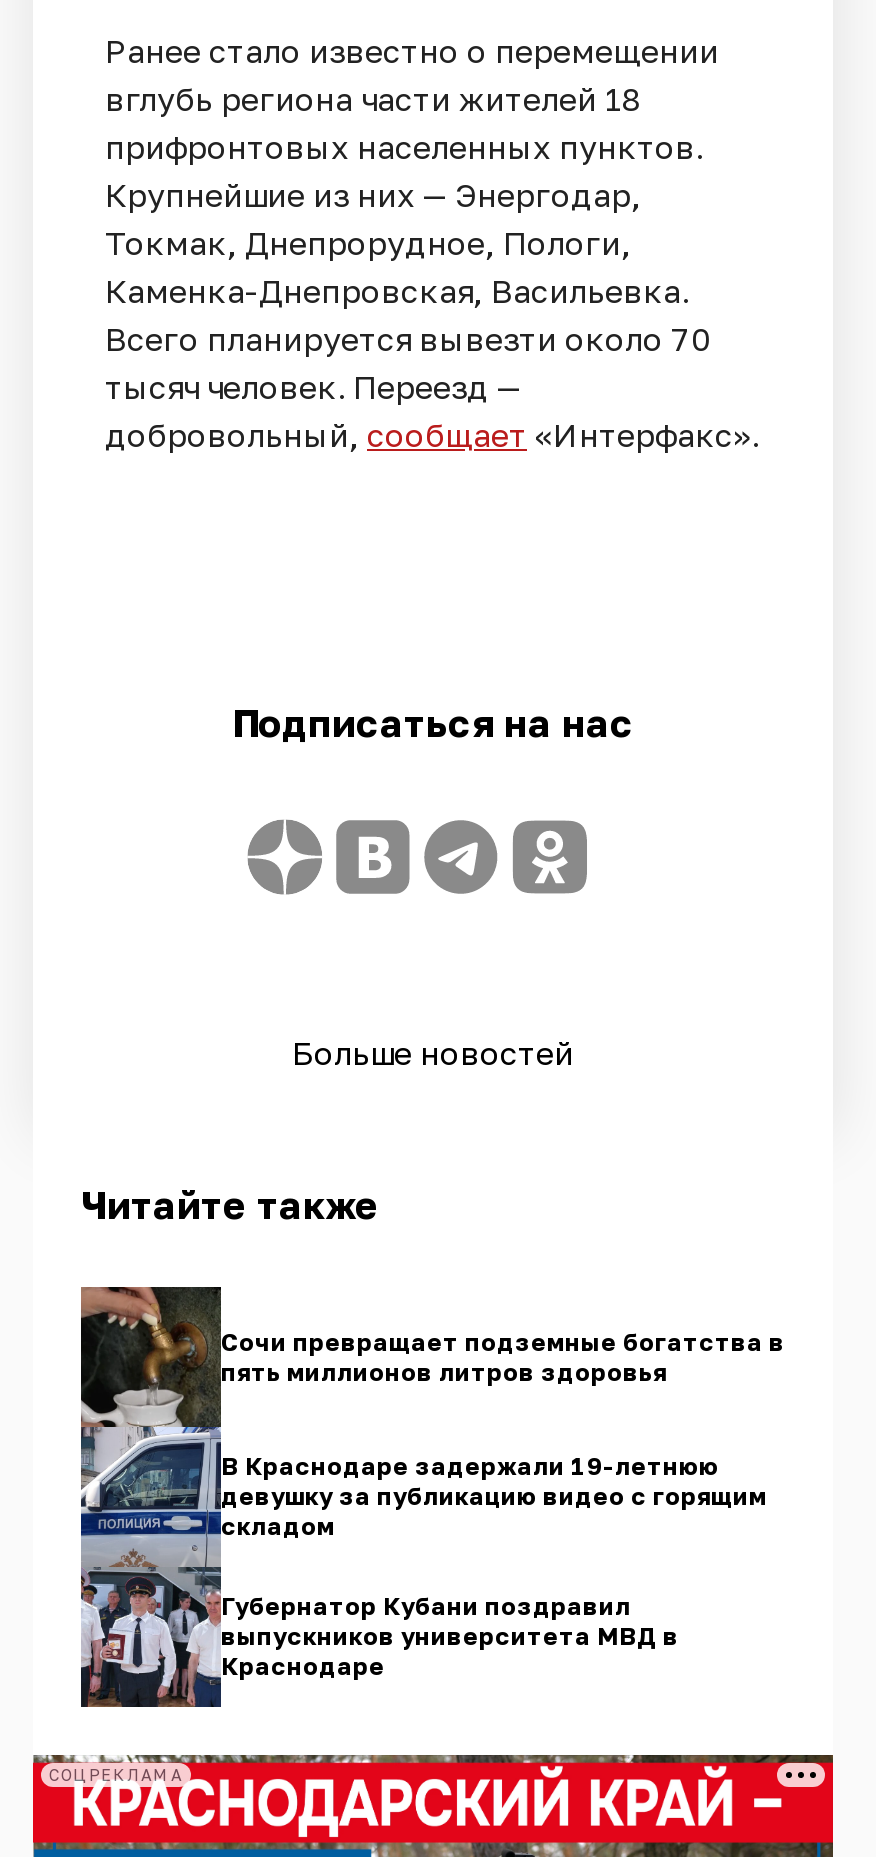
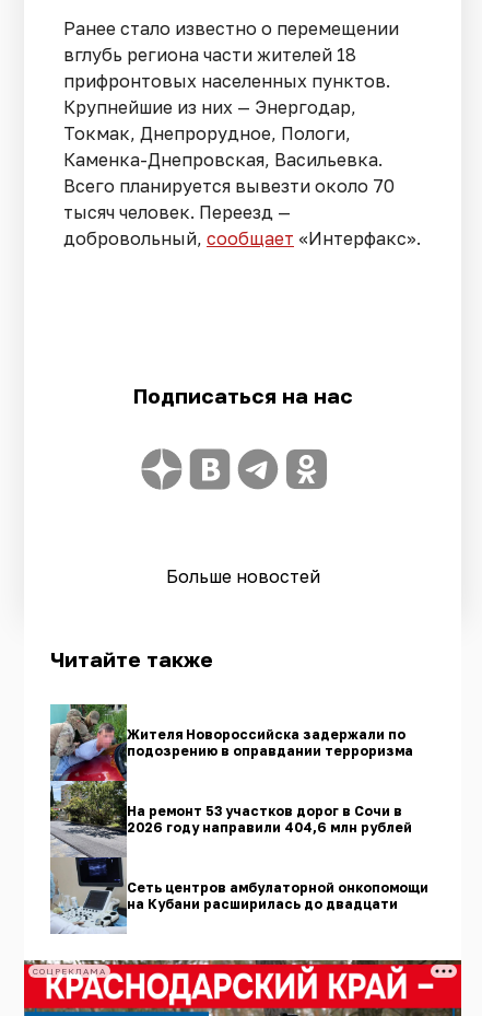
- [image]
- Сочи превращает подземные богатства в
- пять миллионов литров здоровья
+ [image]
+ Жителя Новороссийска задержали по
+ подозрению в оправдании терроризма

- В Краснодаре задержали 19-летнюю
- девушку за публикацию видео с горящим
- складом
+ На ремонт 53 участков дорог в Сочи в
+ 2026 году направили 404,6 млн рублей

- Губернатор Кубани поздравил
- выпускников университета МВД в
- Краснодаре
+ Сеть центров амбулаторной онкопомощи
+ на Кубани расширилась до двадцати
